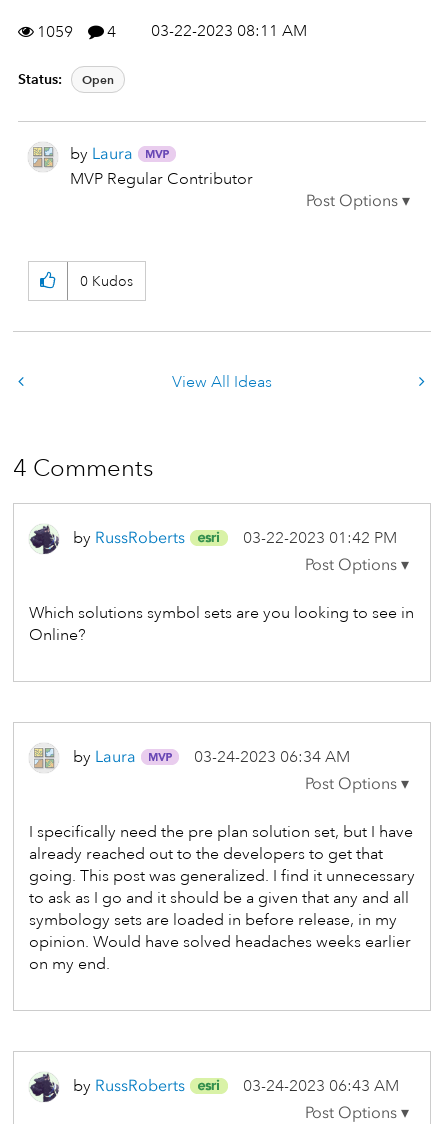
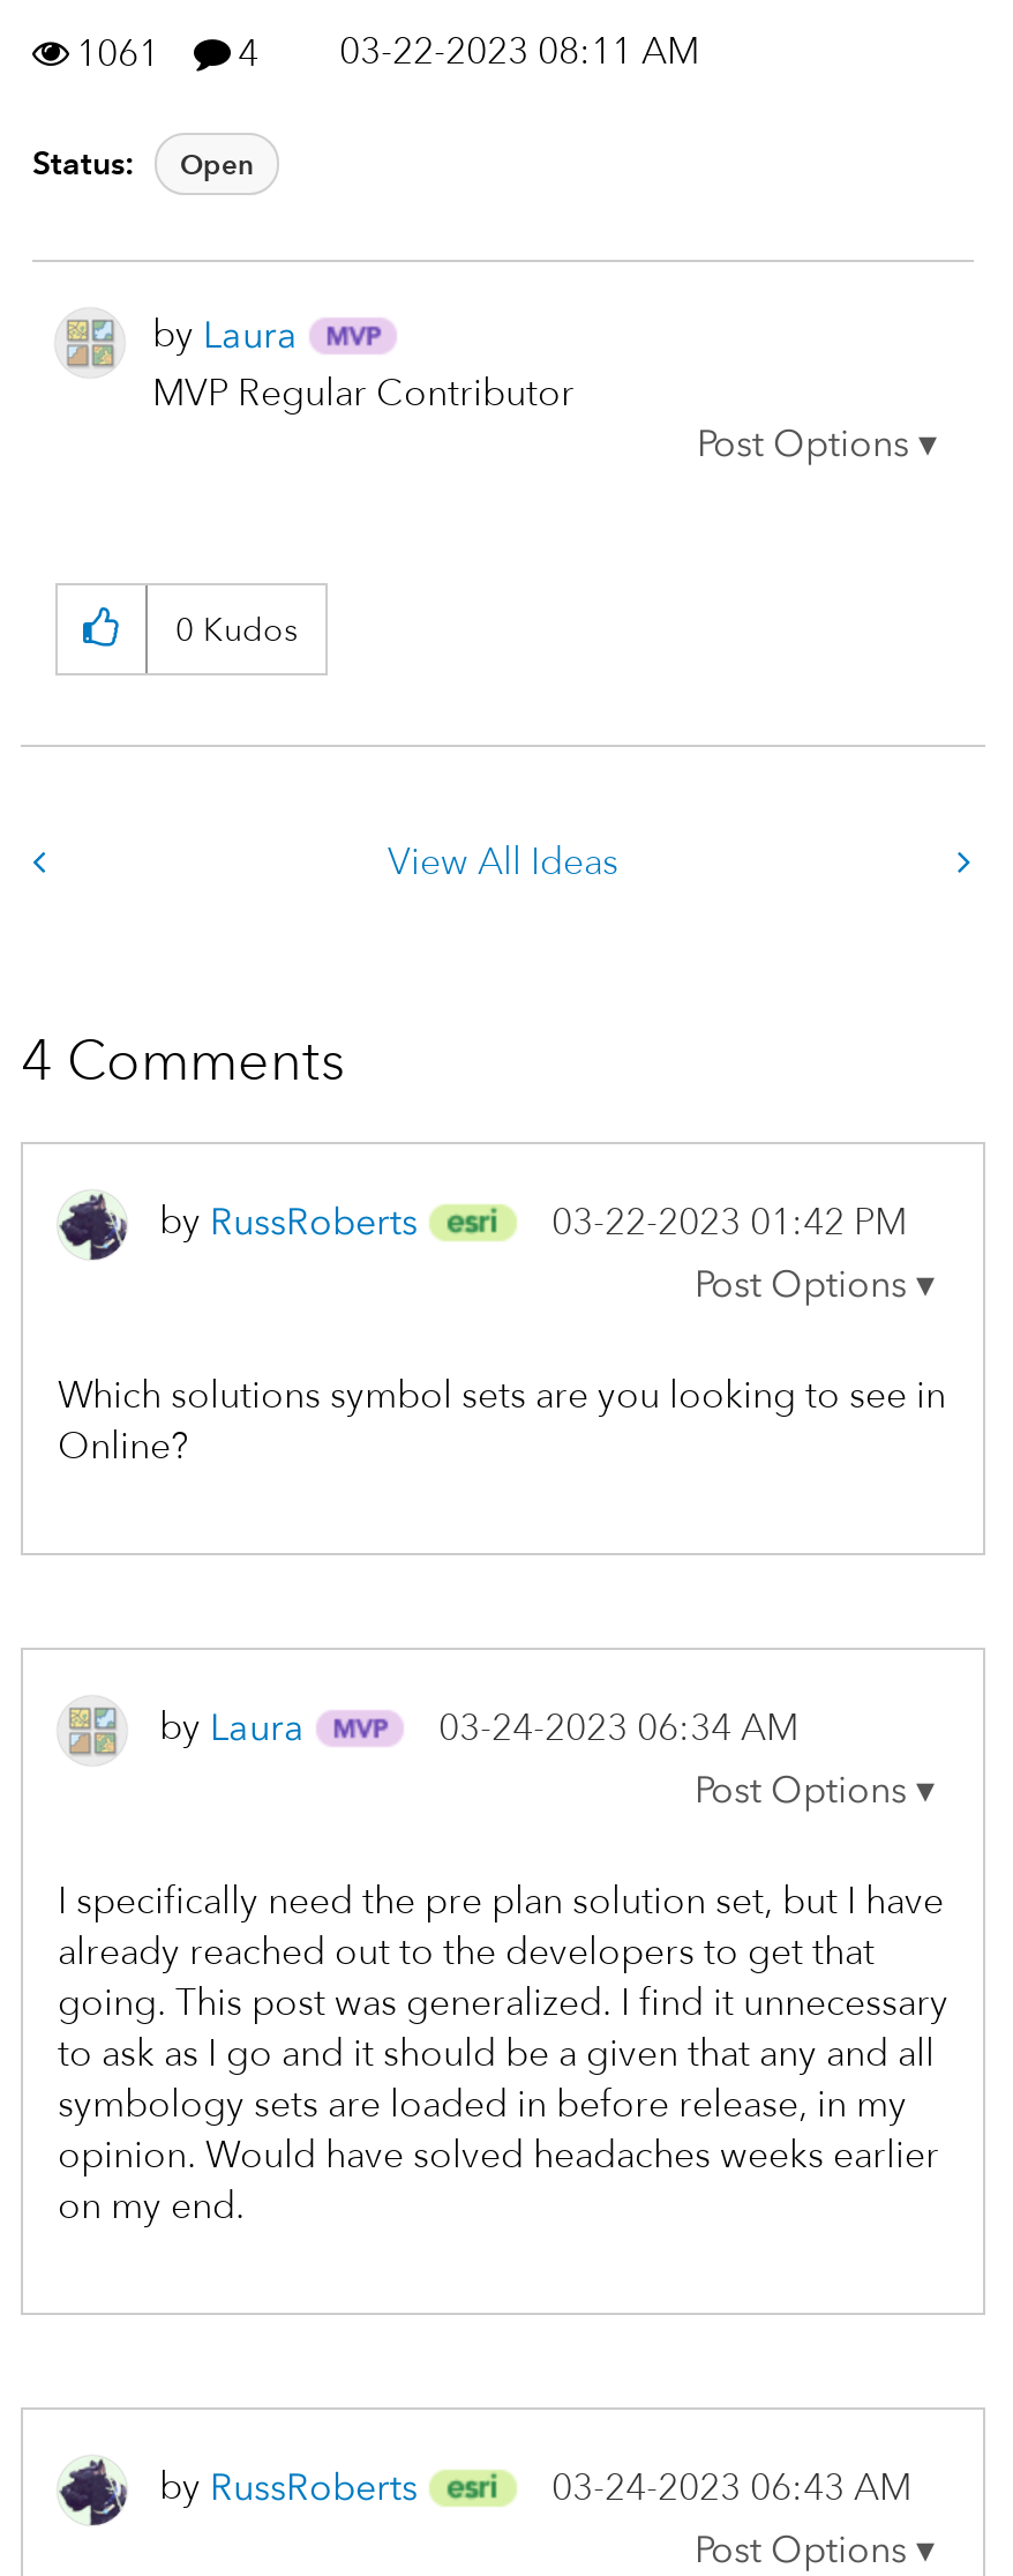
- 1059 4 03-22-2023 08:11 AM
+ 1061 4 03-22-2023 08:11 AM
